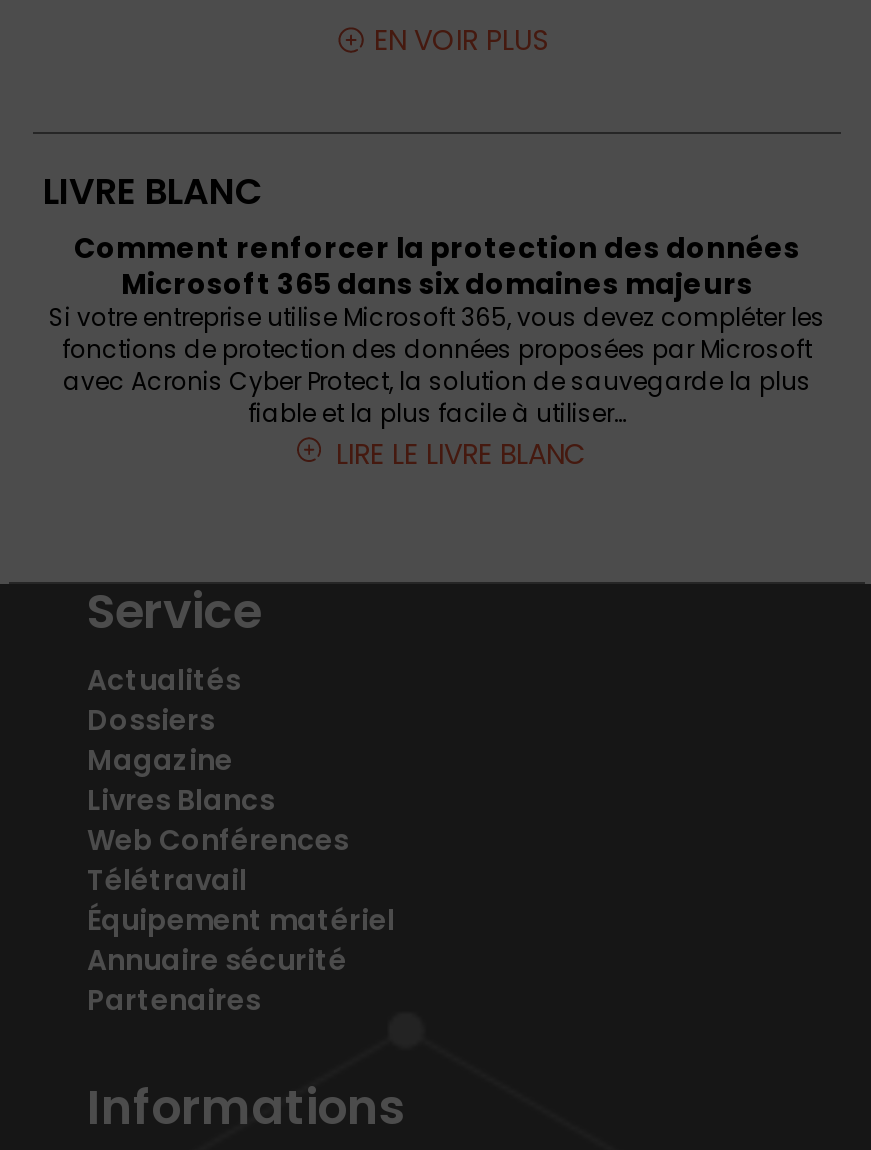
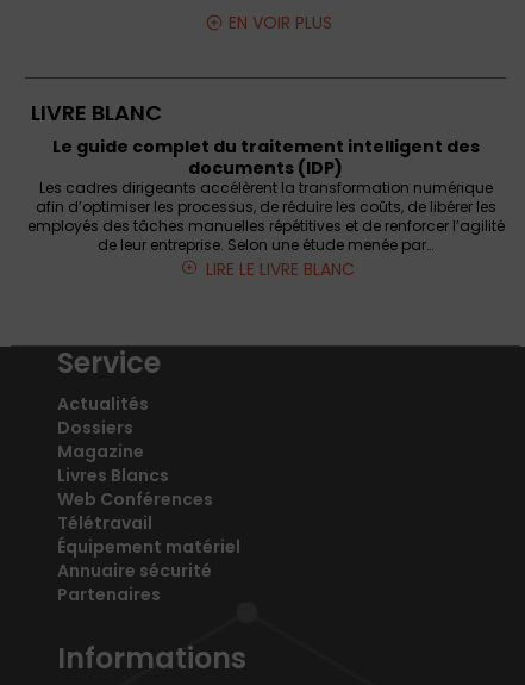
- Comment renforcer la protection des données
- Microsoft 365 dans six domaines majeurs
- Si votre entreprise utilise Microsoft 365, vous devez compléter les
- fonctions de protection des données proposées par Microsoft
- avec Acronis Cyber Protect, la solution de sauvegarde la plus
- fiable et la plus facile à utiliser…
+ Le guide complet du traitement intelligent des
+ documents (IDP)
+ Les cadres dirigeants accélèrent la transformation numérique
+ afin d’optimiser les processus, de réduire les coûts, de libérer les
+ employés des tâches manuelles répétitives et de renforcer l’agilité
+ de leur entreprise. Selon une étude menée par…
